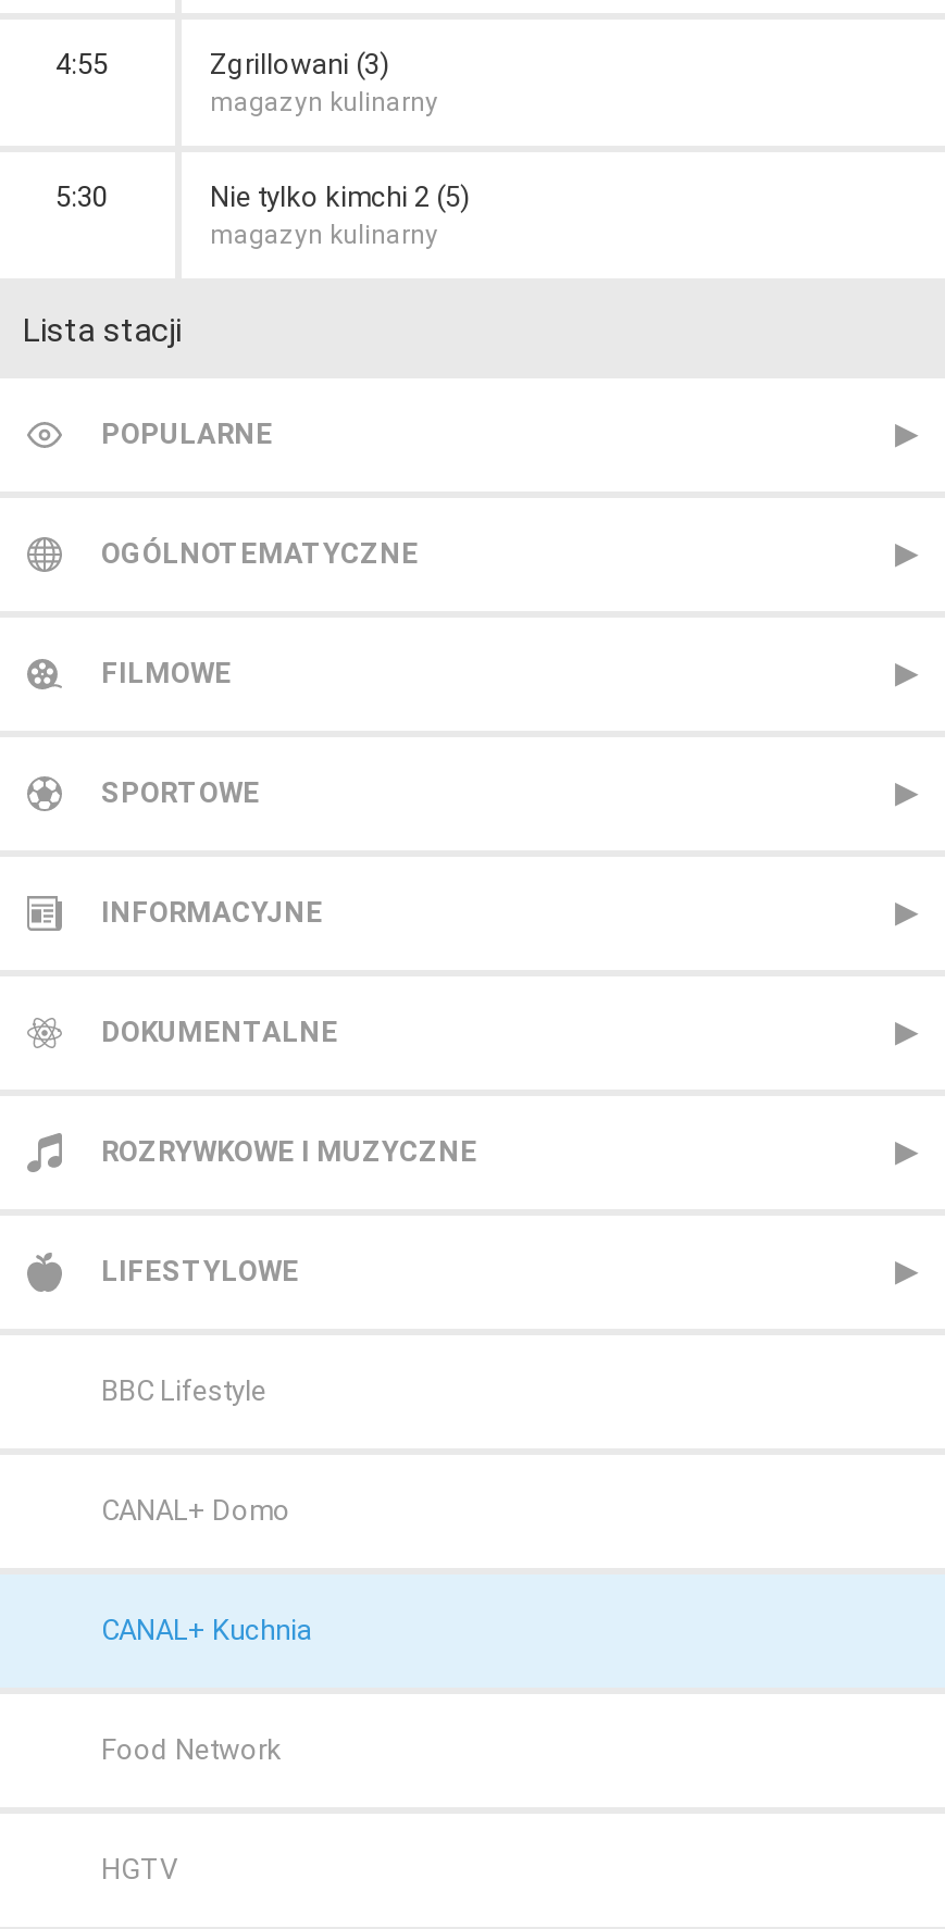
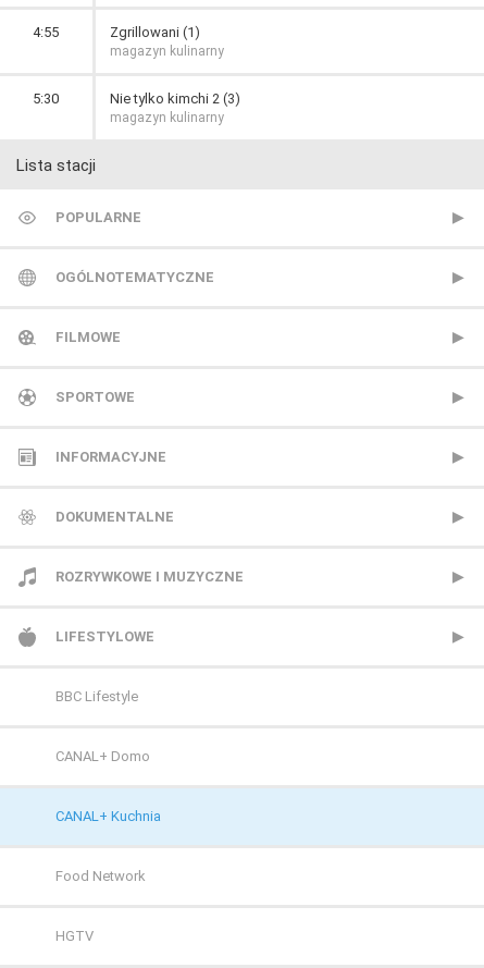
- Zgrillowani (3)
+ Zgrillowani (1)

- Nie tylko kimchi 2 (5)
+ Nie tylko kimchi 2 (3)
